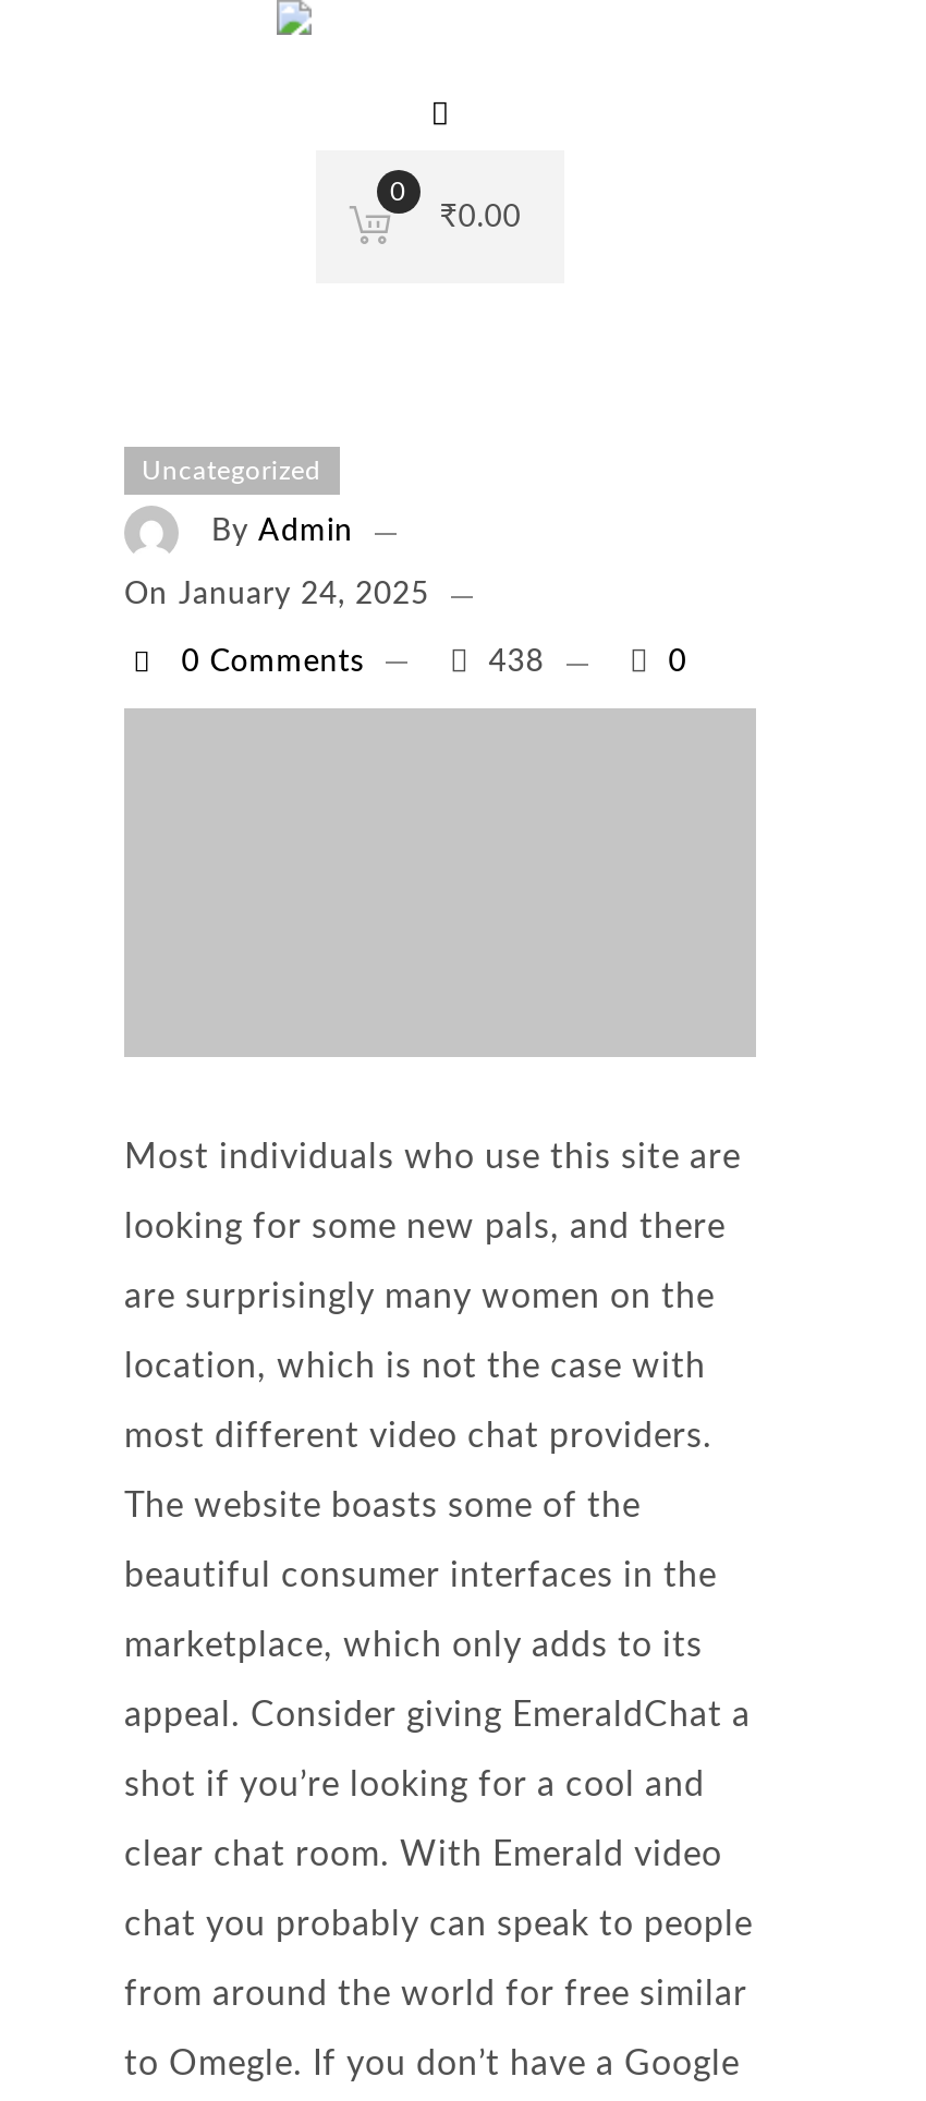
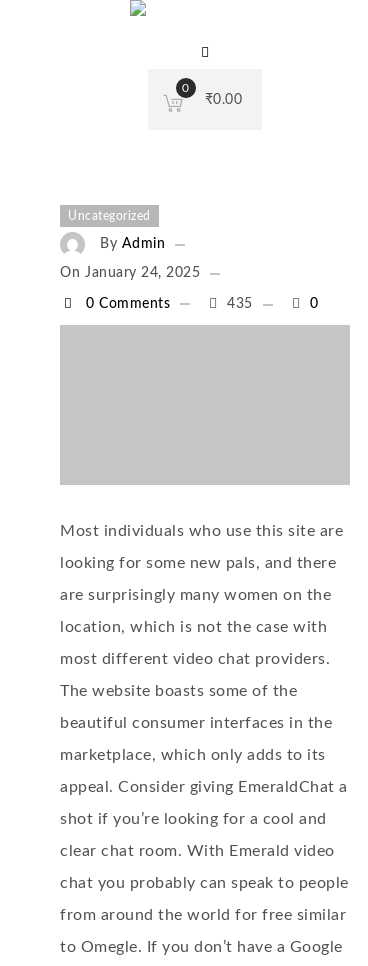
- 438
+ 435
